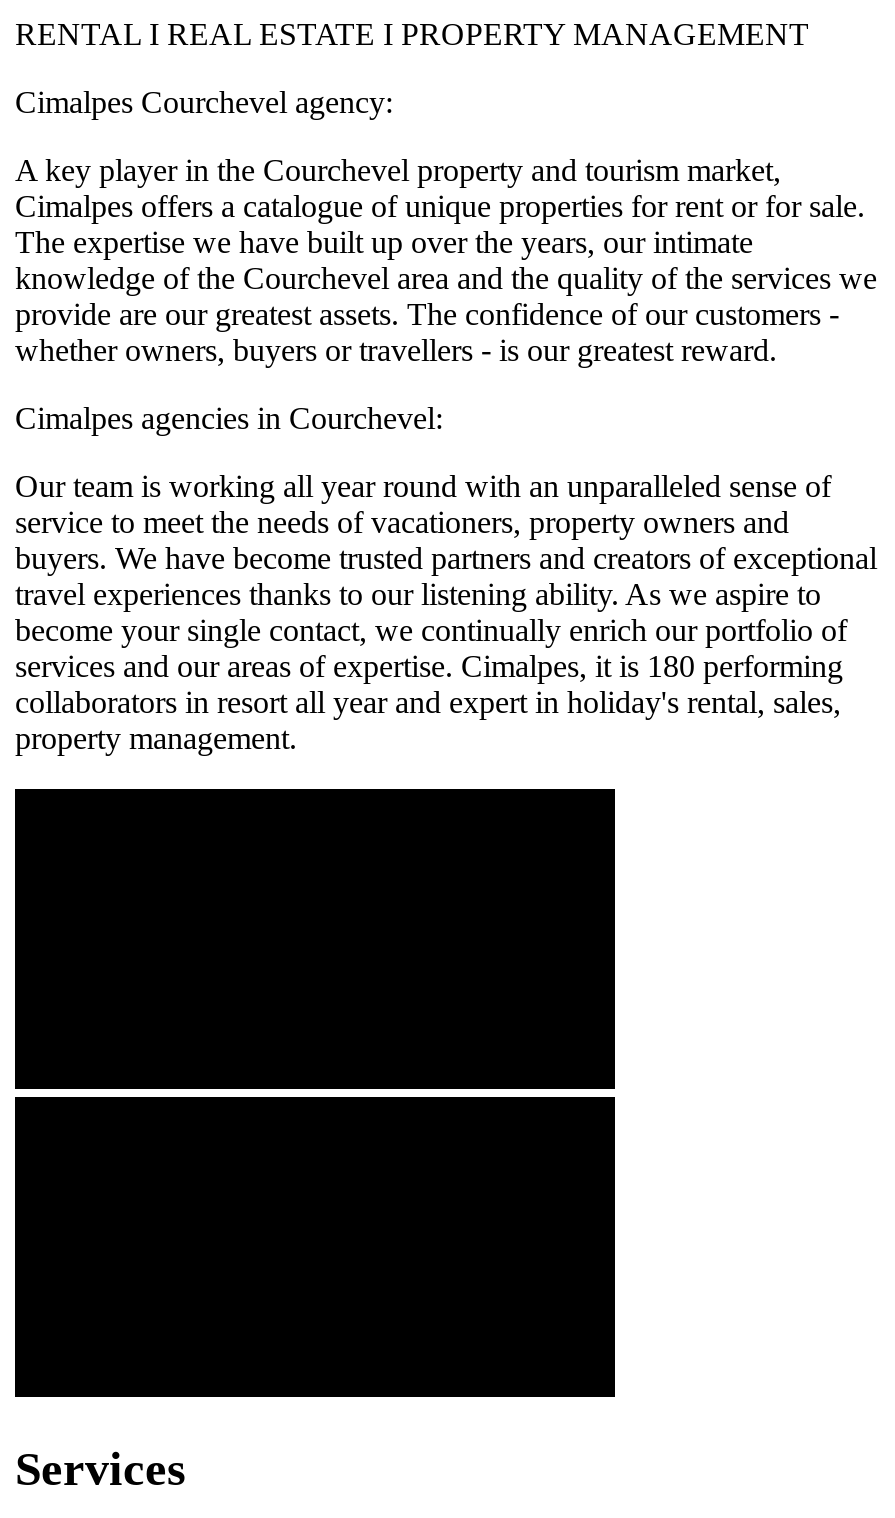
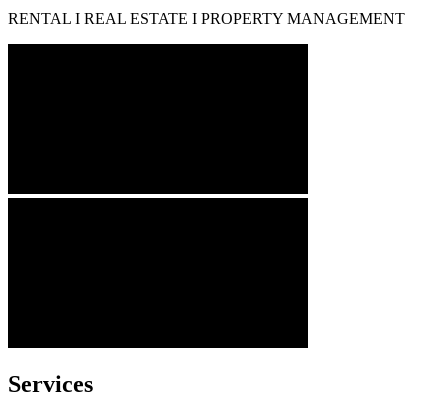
- Cimalpes Courchevel agency:
- A key player in the Courchevel property and tourism market,
- Cimalpes offers a catalogue of unique properties for rent or for sale.
- The expertise we have built up over the years, our intimate
- knowledge of the Courchevel area and the quality of the services we
- provide are our greatest assets. The confidence of our customers -
- whether owners, buyers or travellers - is our greatest reward.
- Cimalpes agencies in Courchevel:
- Our team is working all year round with an unparalleled sense of
- service to meet the needs of vacationers, property owners and
- buyers. We have become trusted partners and creators of exceptional
- travel experiences thanks to our listening ability. As we aspire to
- become your single contact, we continually enrich our portfolio of
- services and our areas of expertise. Cimalpes, it is 180 performing
- collaborators in resort all year and expert in holiday's rental, sales,
- property management.
